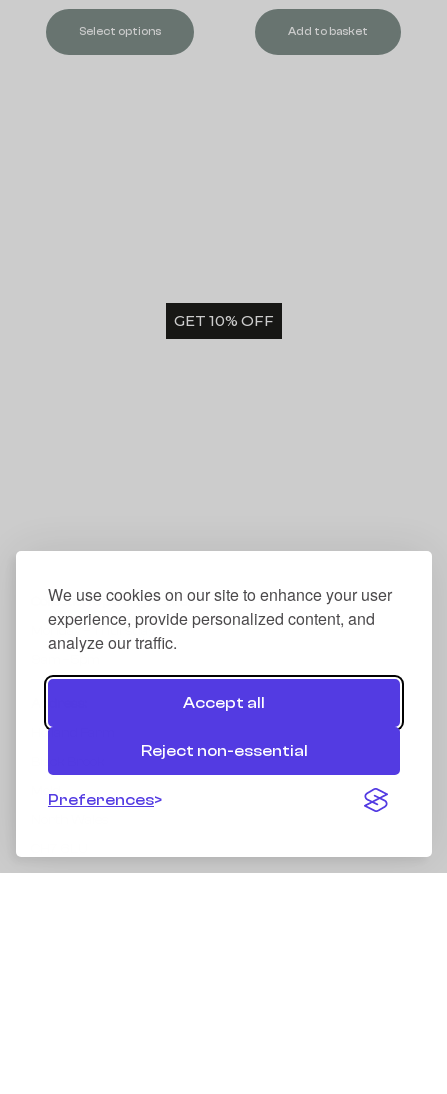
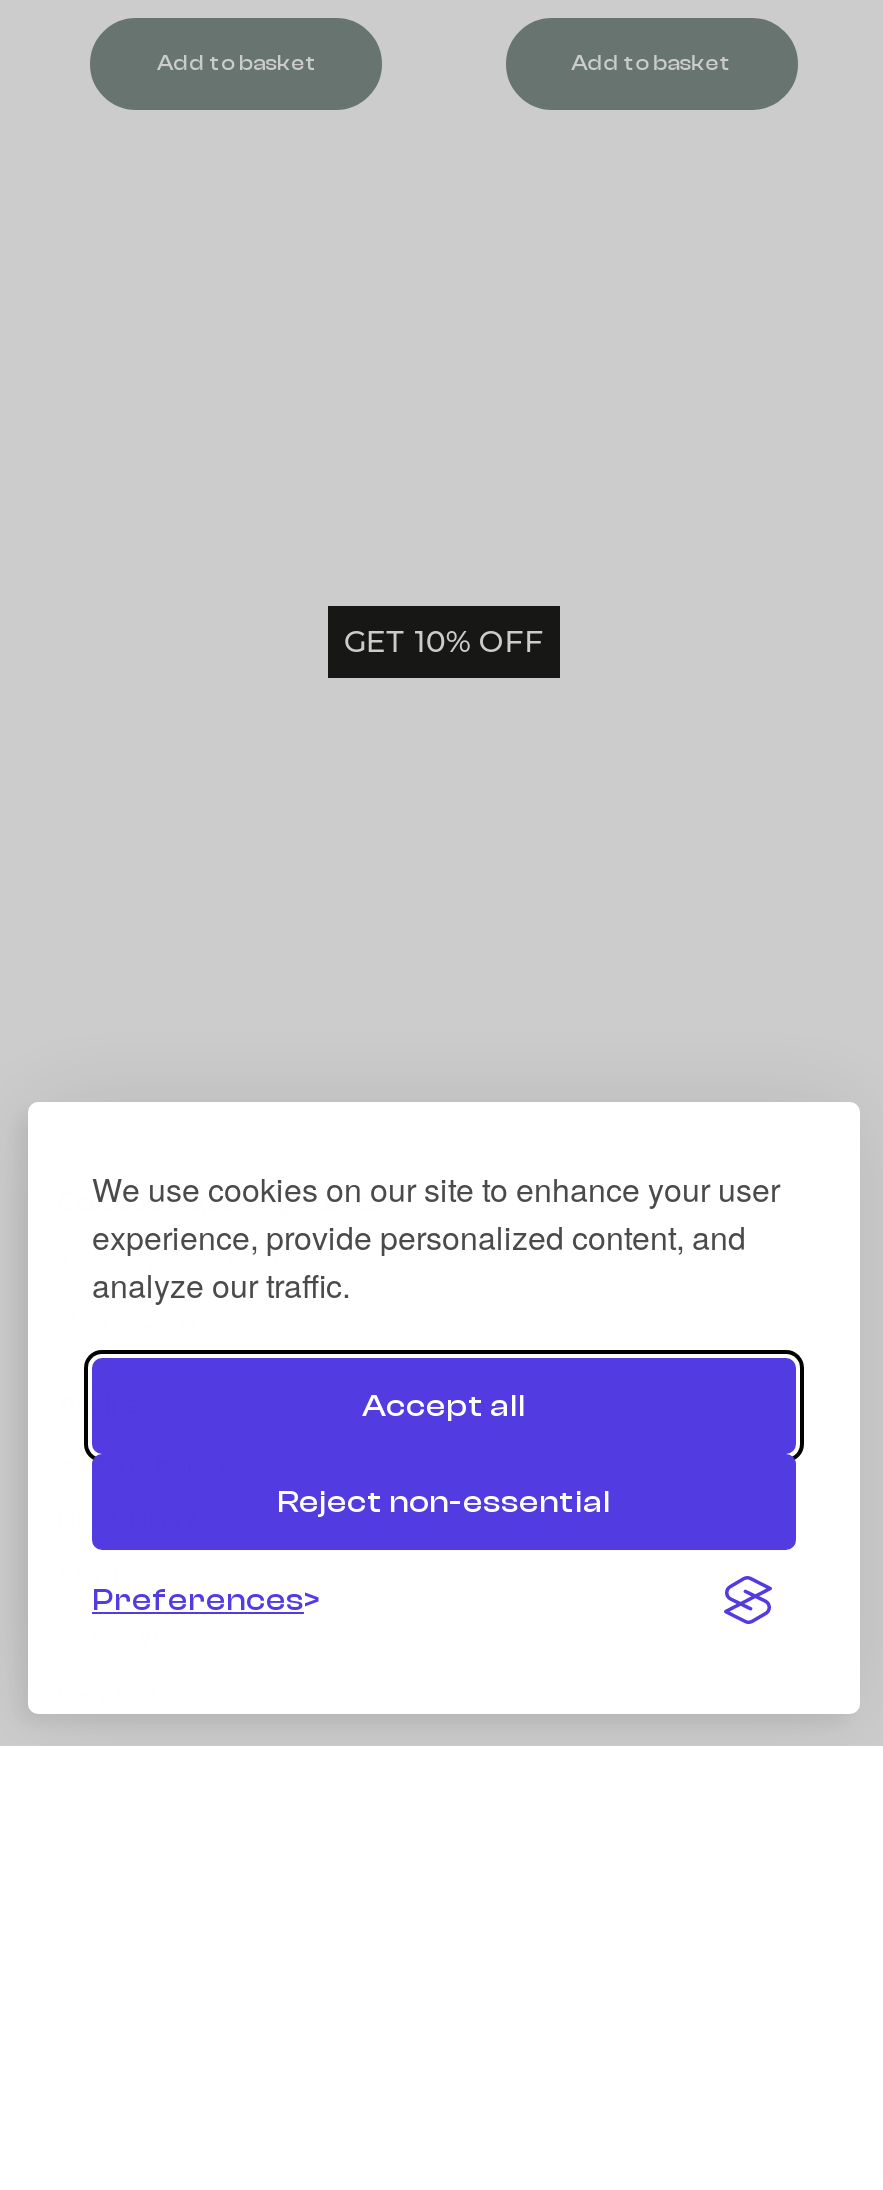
- Select options
+ Add to basket
